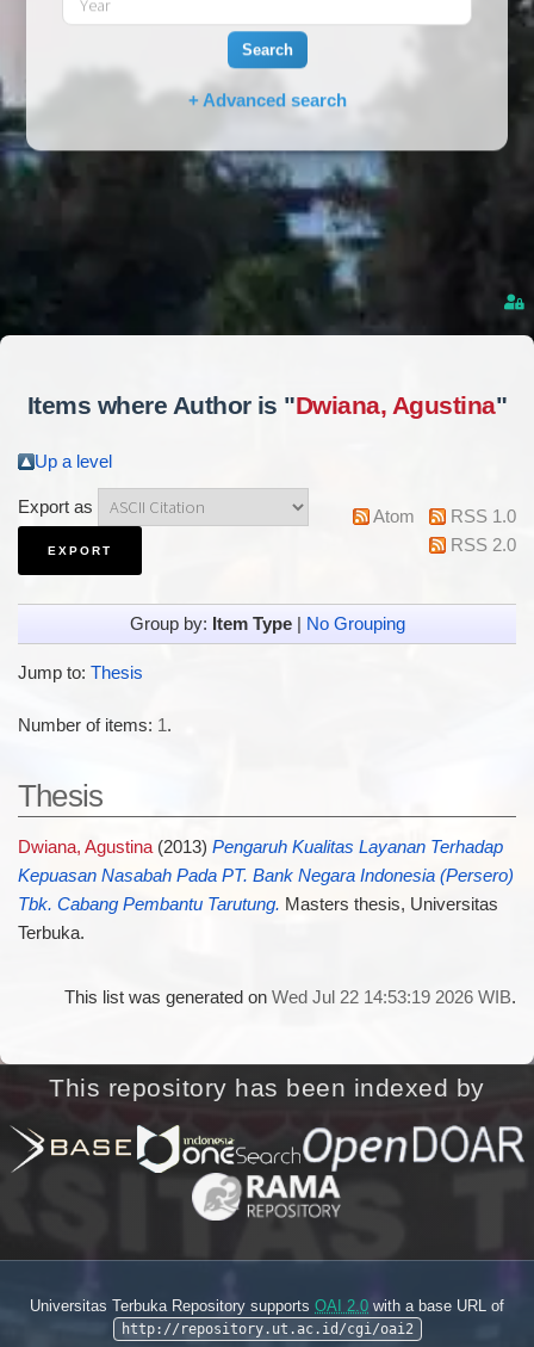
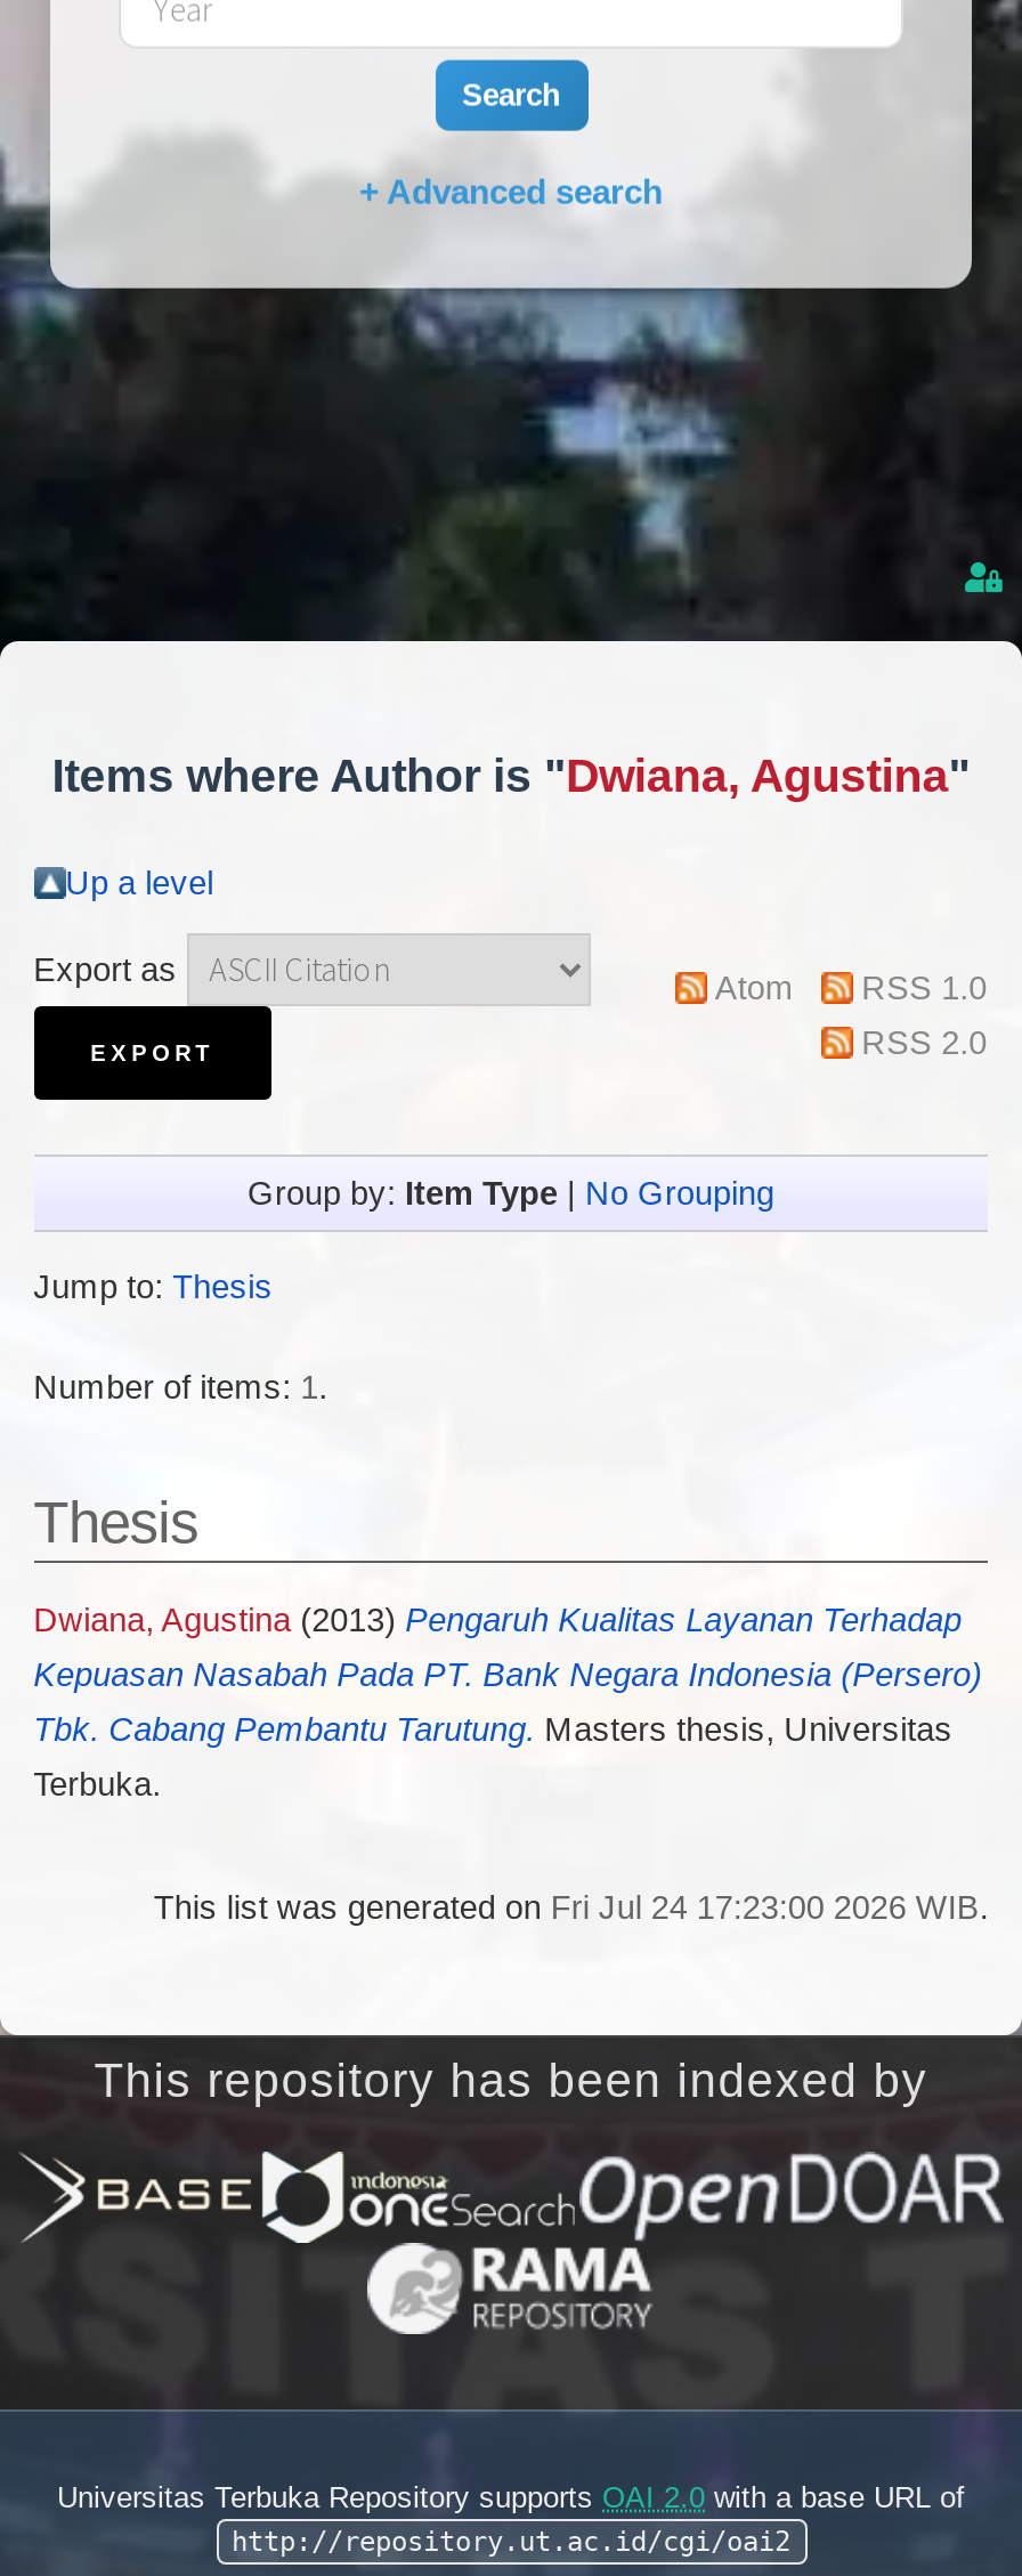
- This list was generated on Wed Jul 22 14:53:19 2026 WIB.
+ This list was generated on Fri Jul 24 17:23:00 2026 WIB.
